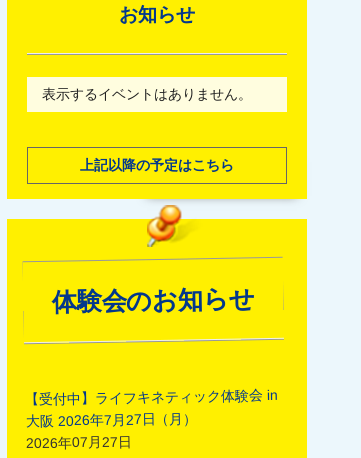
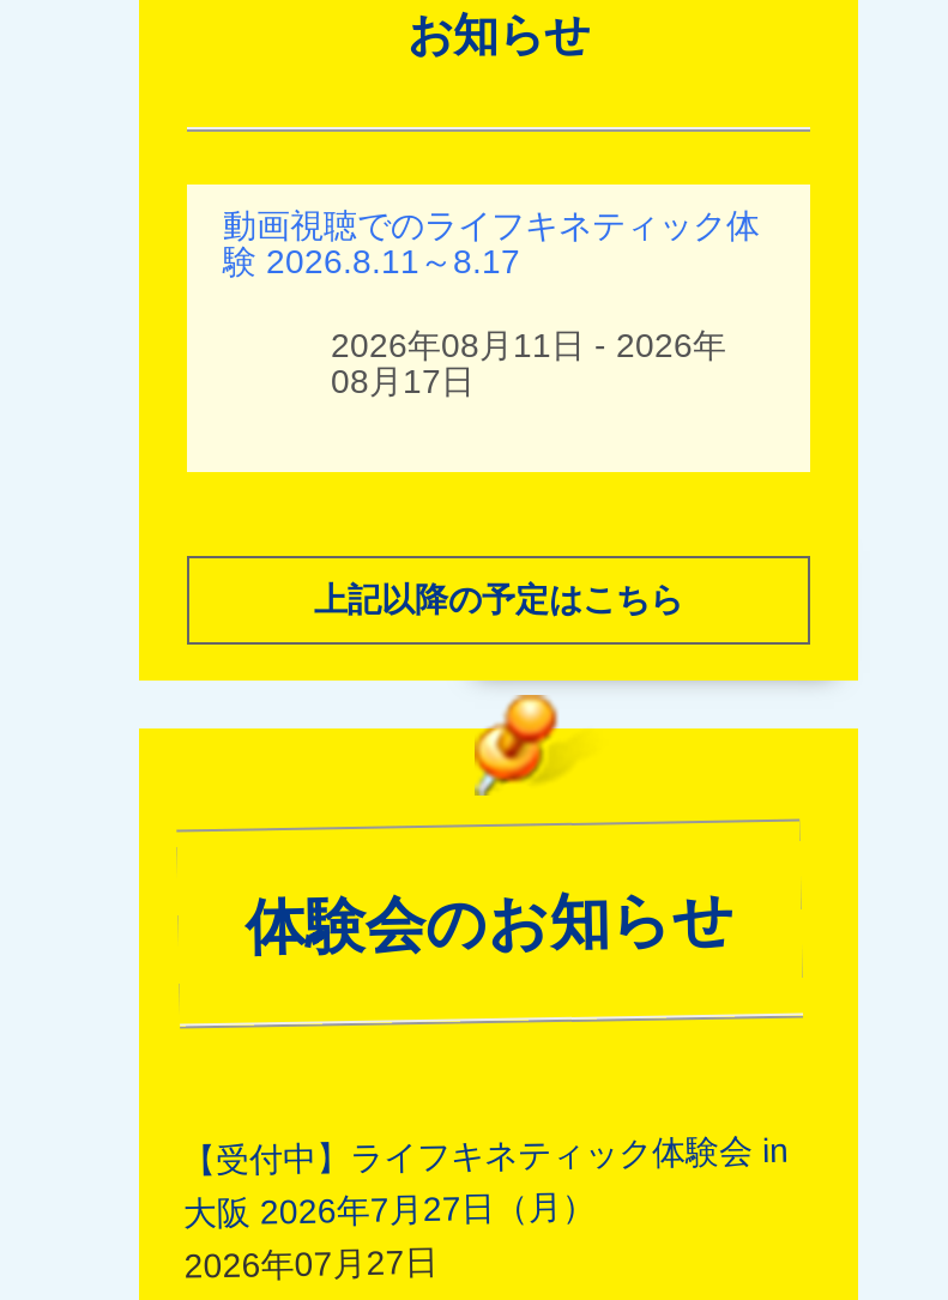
- 表示するイベントはありません。
+ 動画視聴でのライフキネティック体
+ 験 2026.8.11～8.17
+ 2026年08月11日 - 2026年
+ 08月17日
